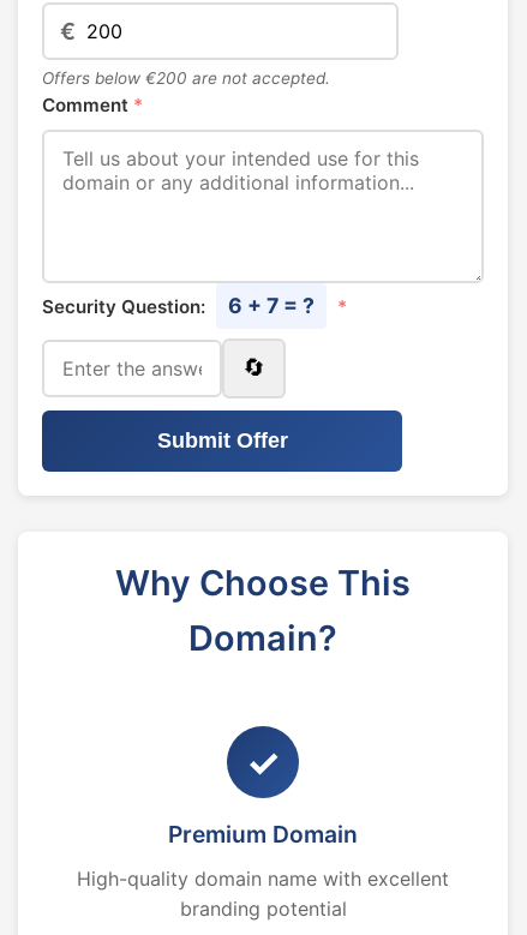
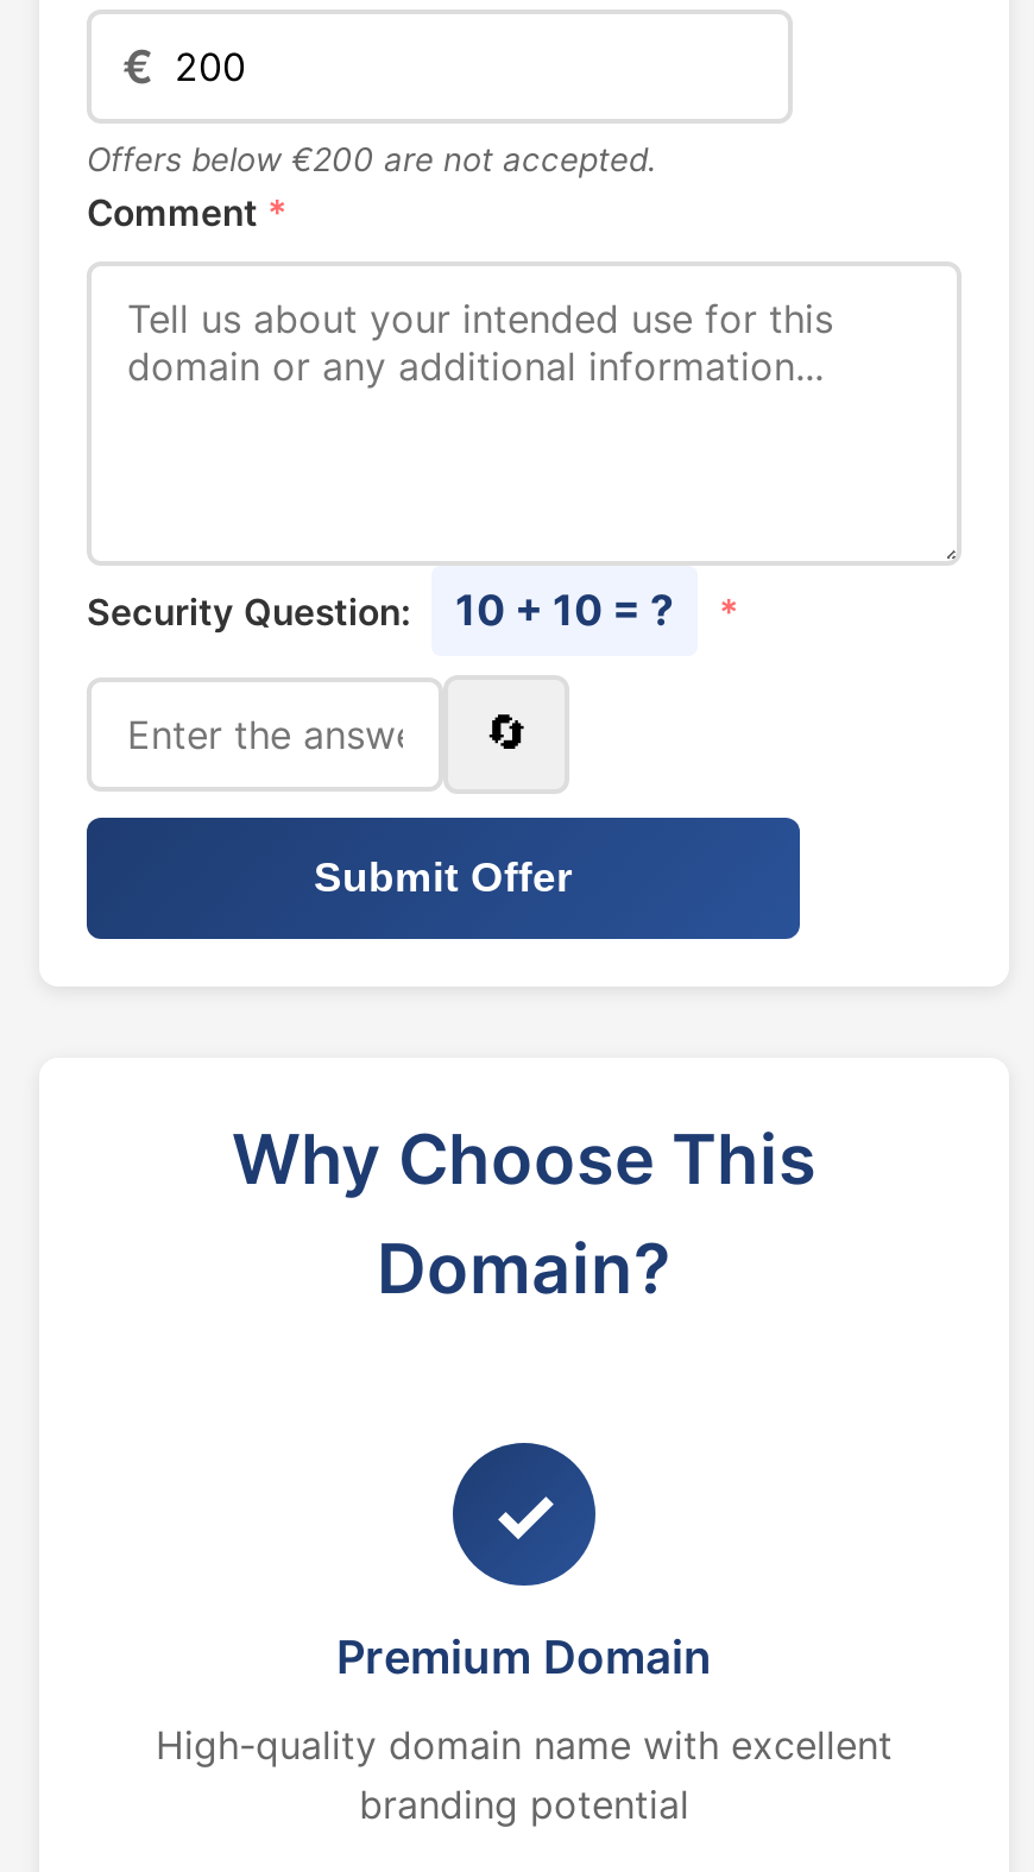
- 6 + 7 = ?
+ 10 + 10 = ?
